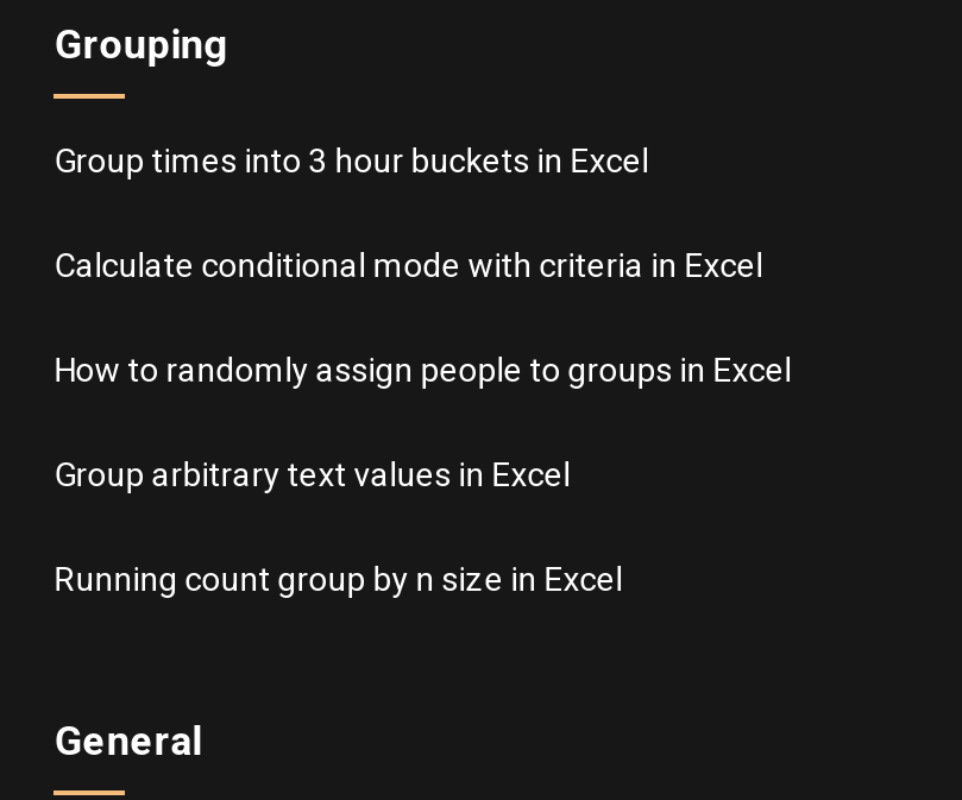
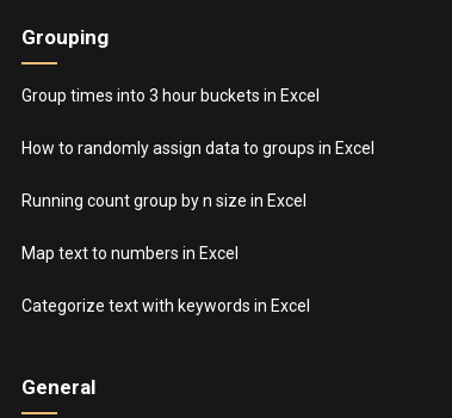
- Calculate conditional mode with criteria in Excel
- How to randomly assign people to groups in Excel
- Group arbitrary text values in Excel
+ How to randomly assign data to groups in Excel

moved up: Running count group by n size in Excel

+ Map text to numbers in Excel
+ Categorize text with keywords in Excel
